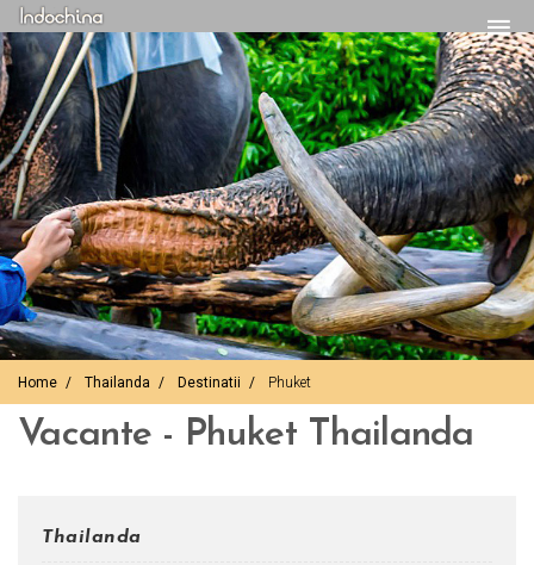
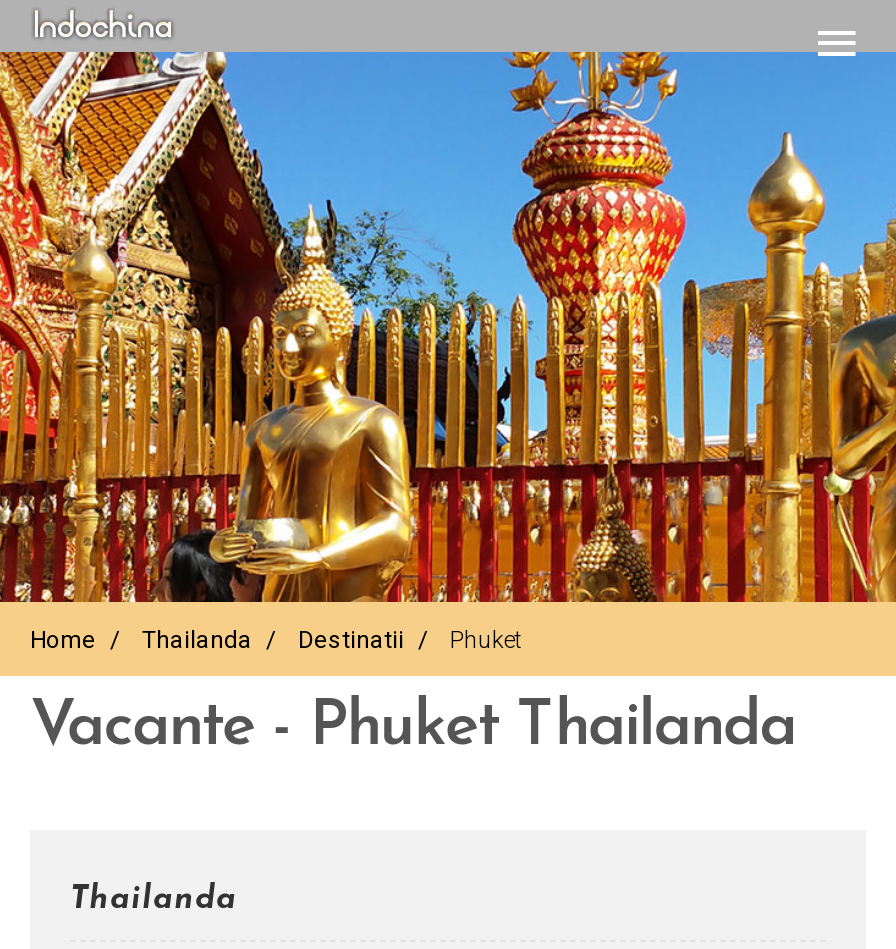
- [image]
+ [image]
